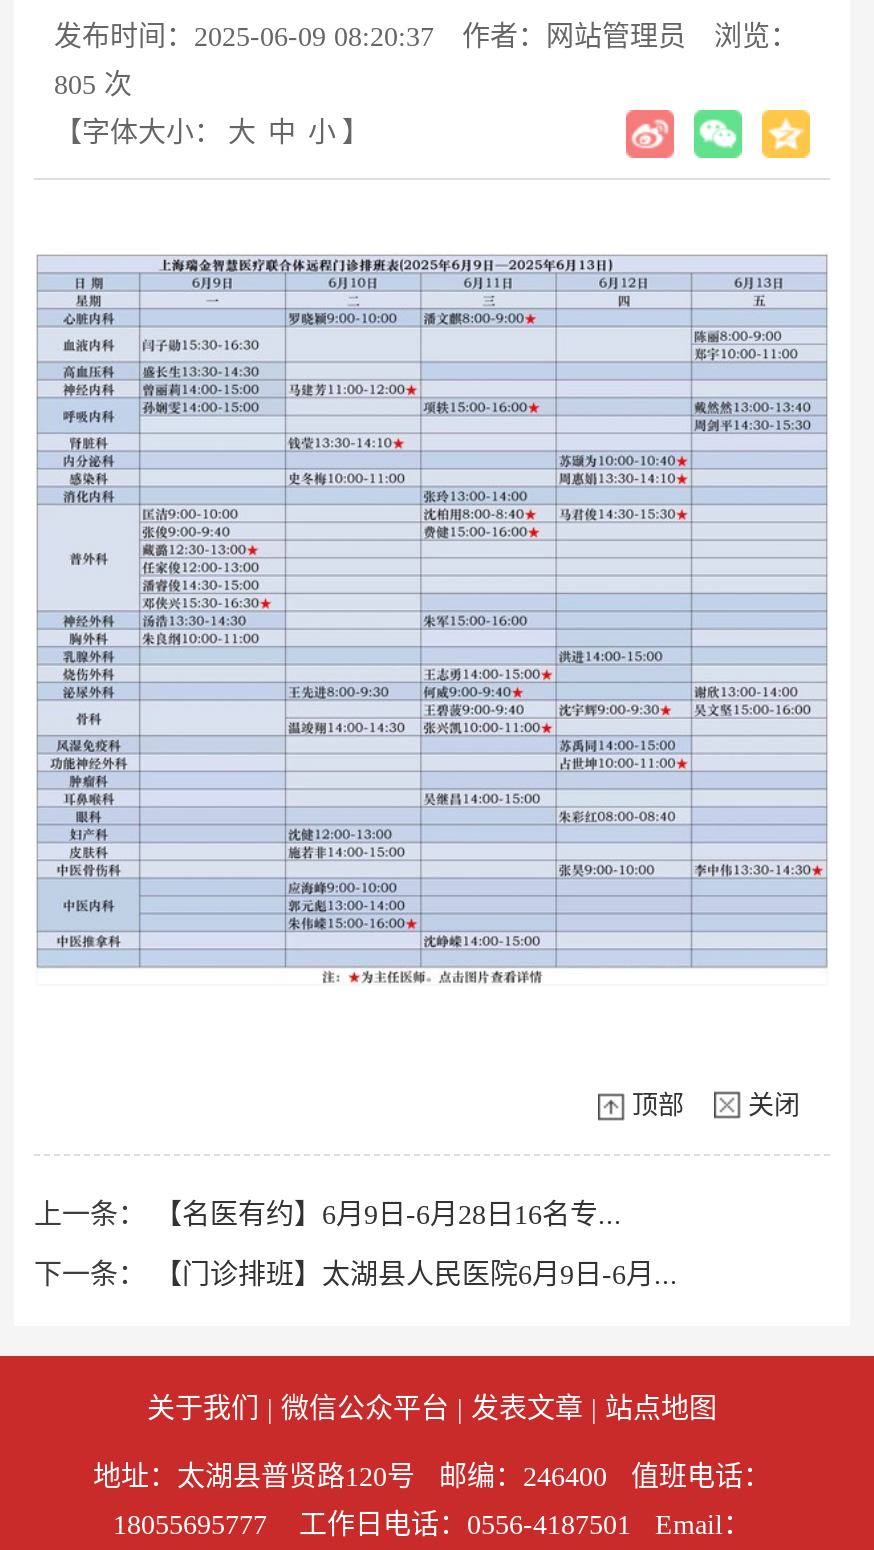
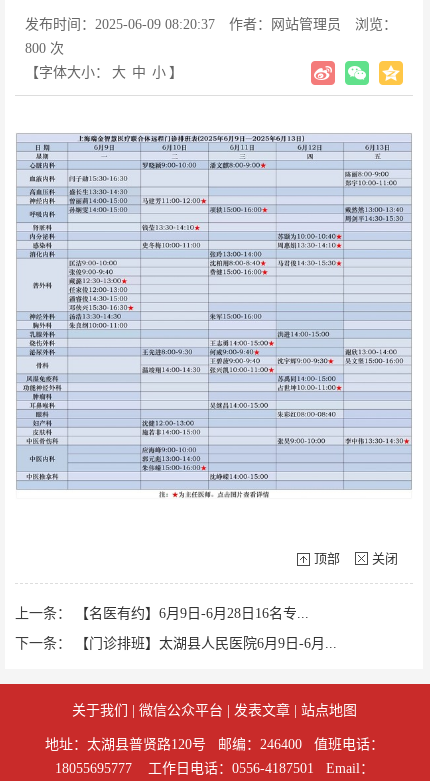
- 805 次
+ 800 次
